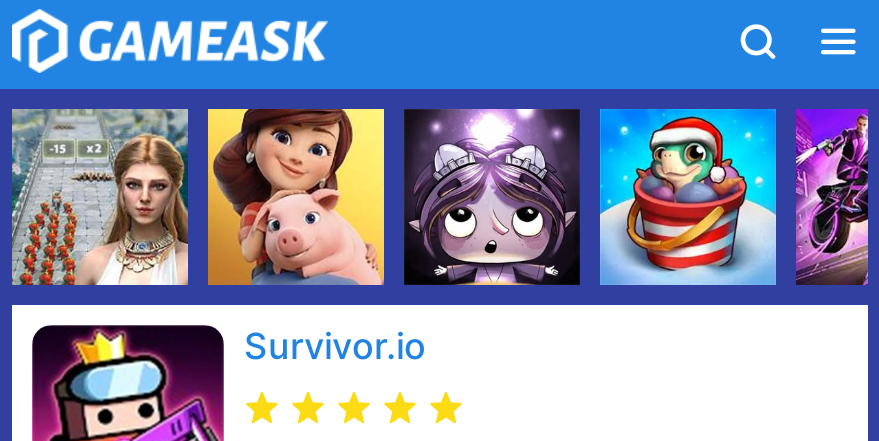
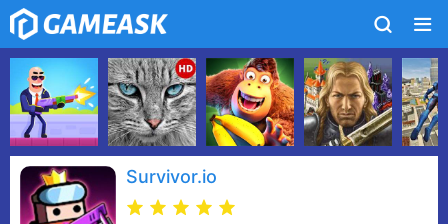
- [image]
+ [image]

- [image]
+ [image]

- [image]
+ [image]

- [image]
+ [image]

- [image]
+ [image]
